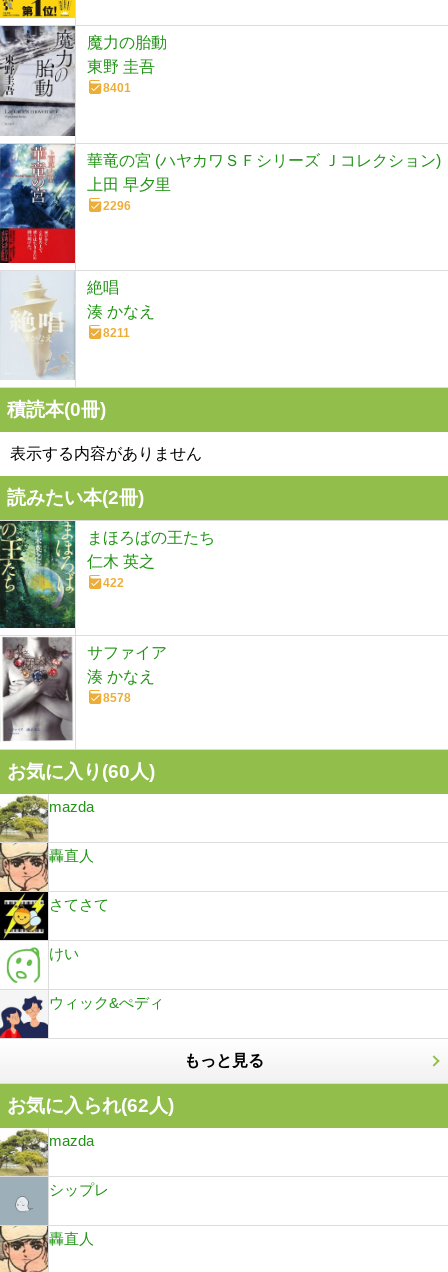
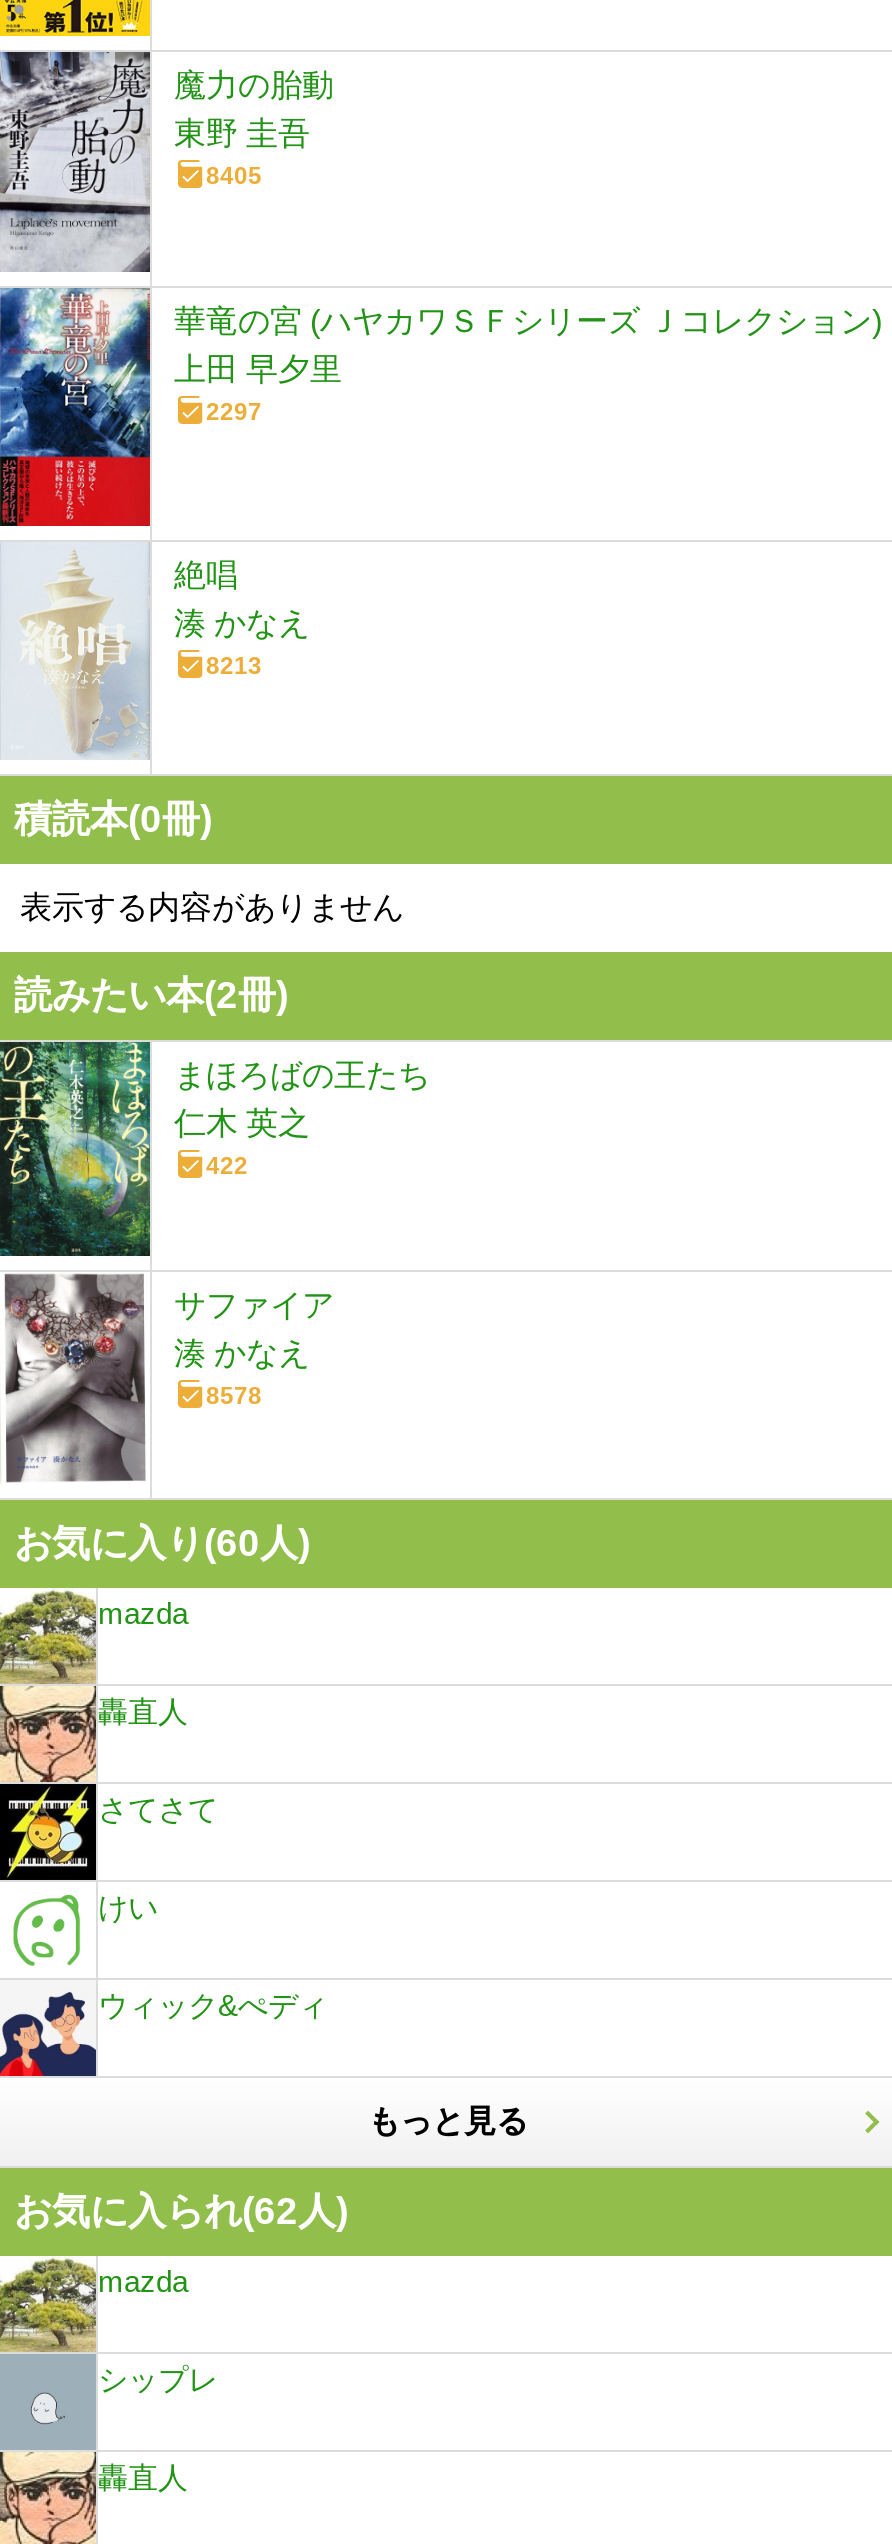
- 8401
+ 8405

- 2296
+ 2297

- 8211
+ 8213
